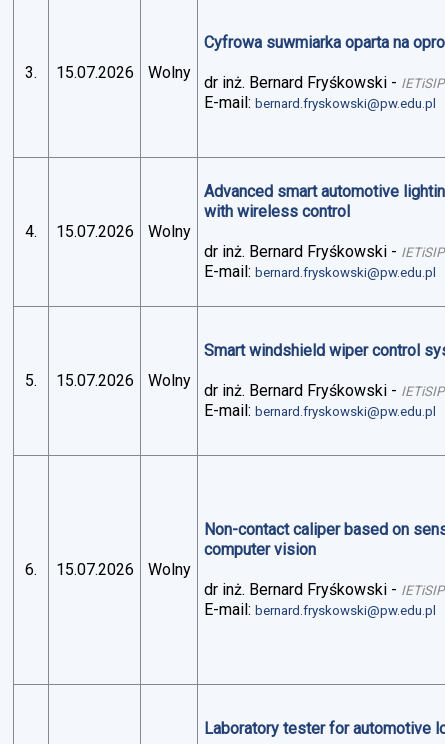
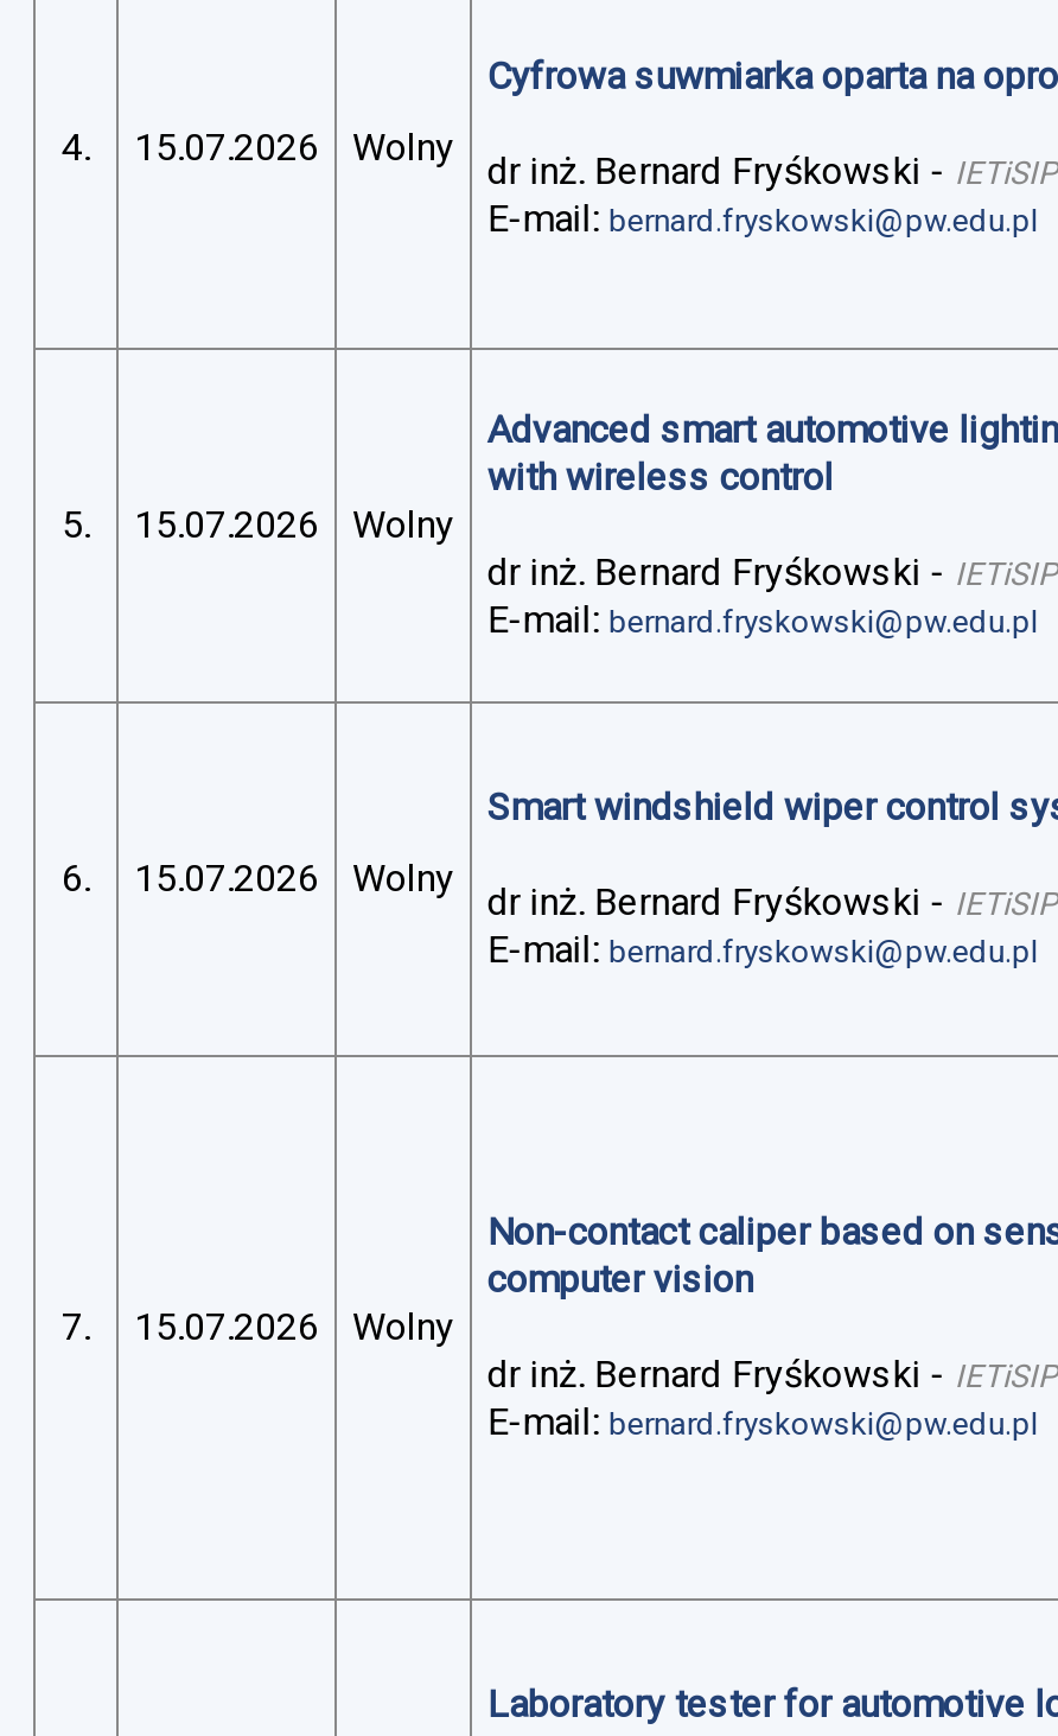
- 3. 15.07.2026 Wolny
+ 4. 15.07.2026 Wolny

- 4. 15.07.2026 Wolny
+ 5. 15.07.2026 Wolny

- 5. 15.07.2026 Wolny
+ 6. 15.07.2026 Wolny

- 6. 15.07.2026 Wolny
+ 7. 15.07.2026 Wolny
